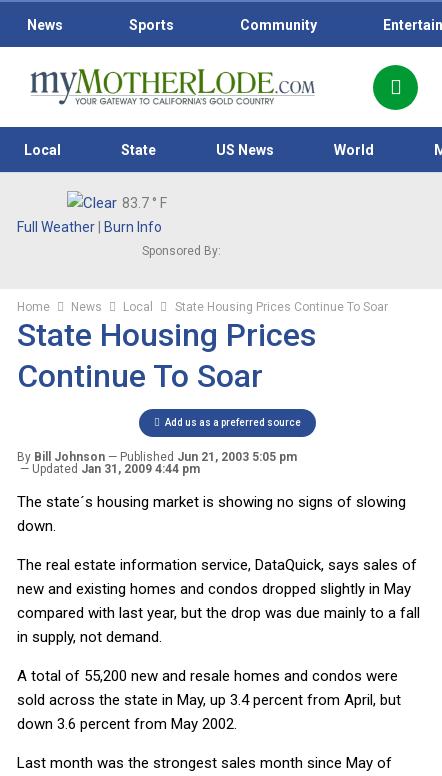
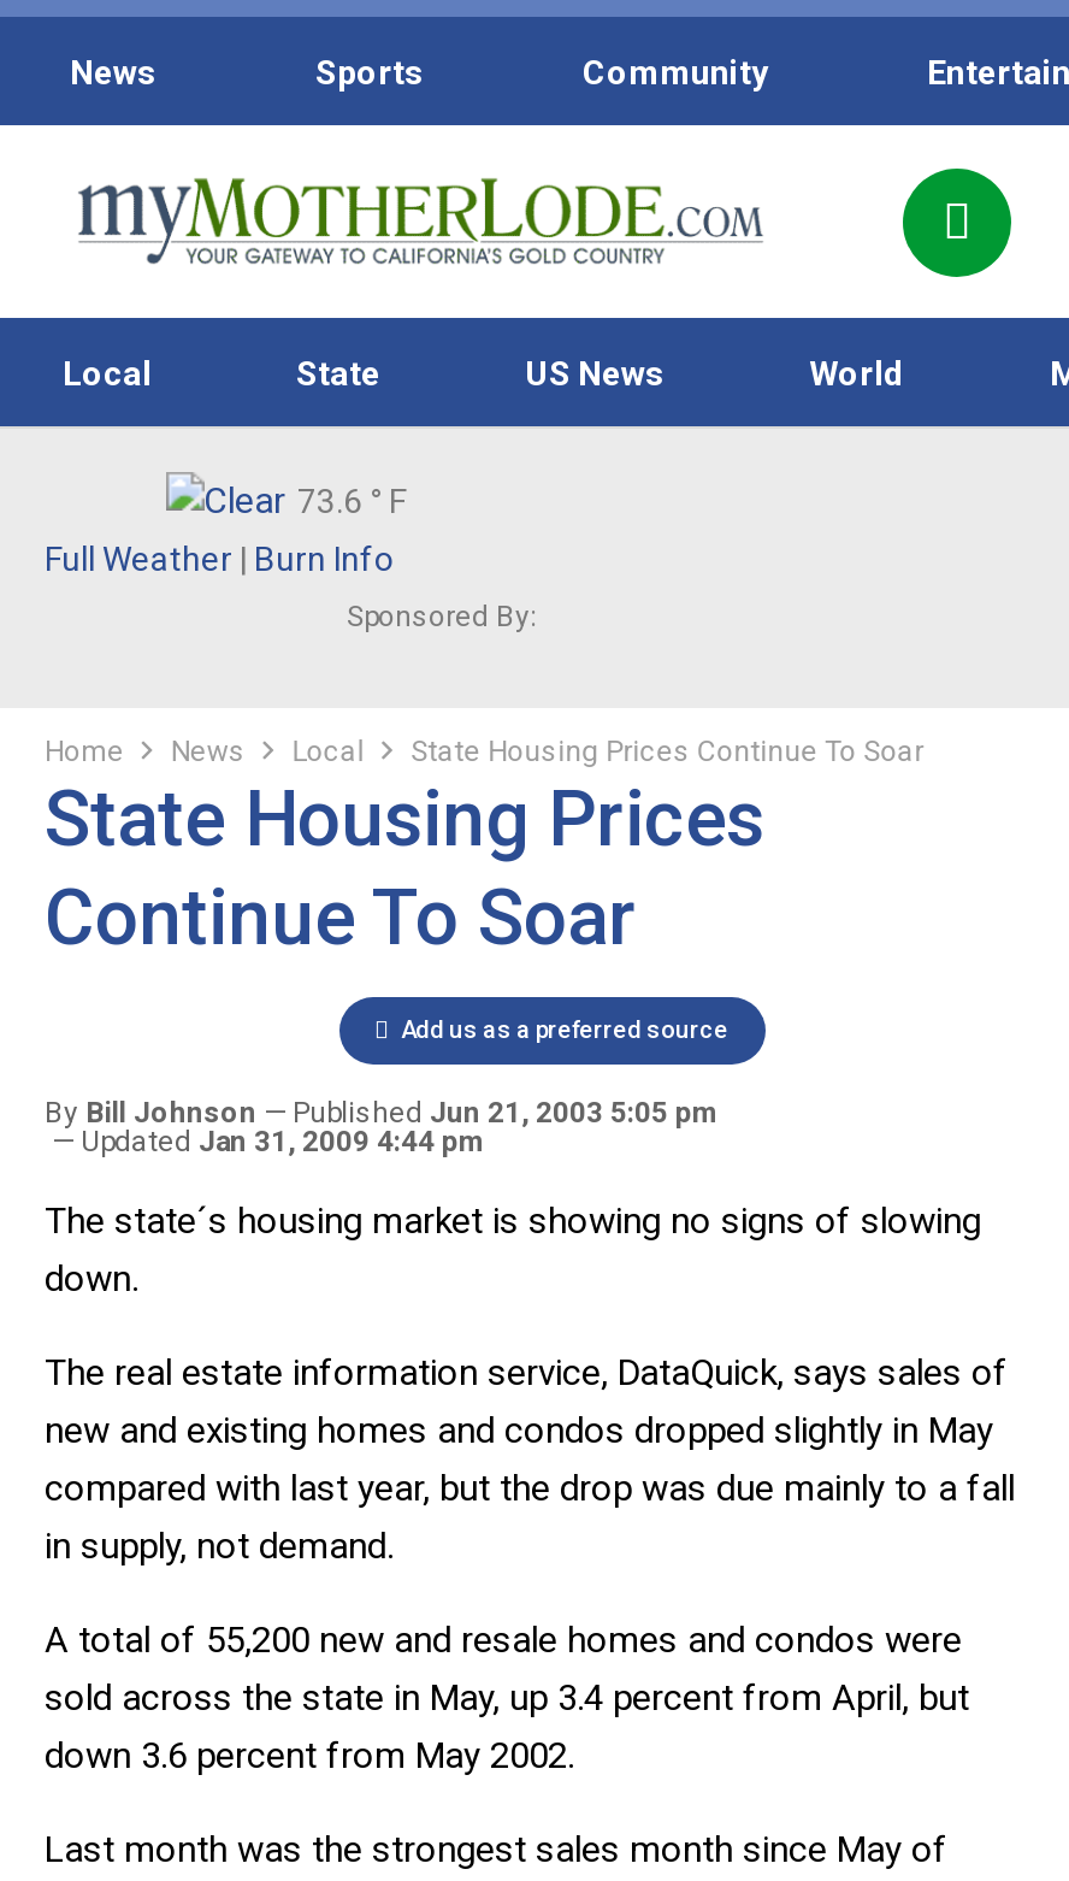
- 83.7 ° F
+ 73.6 ° F
